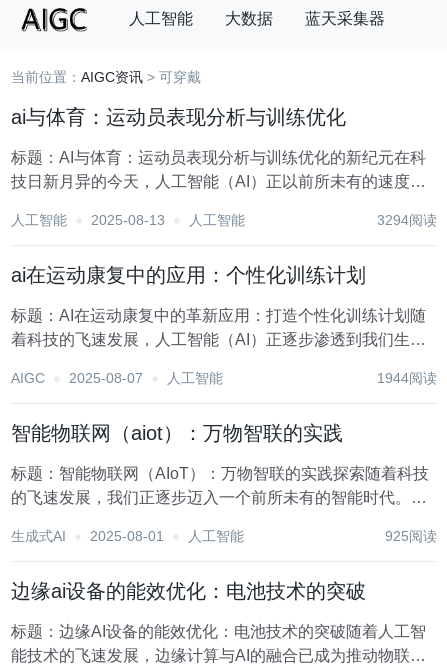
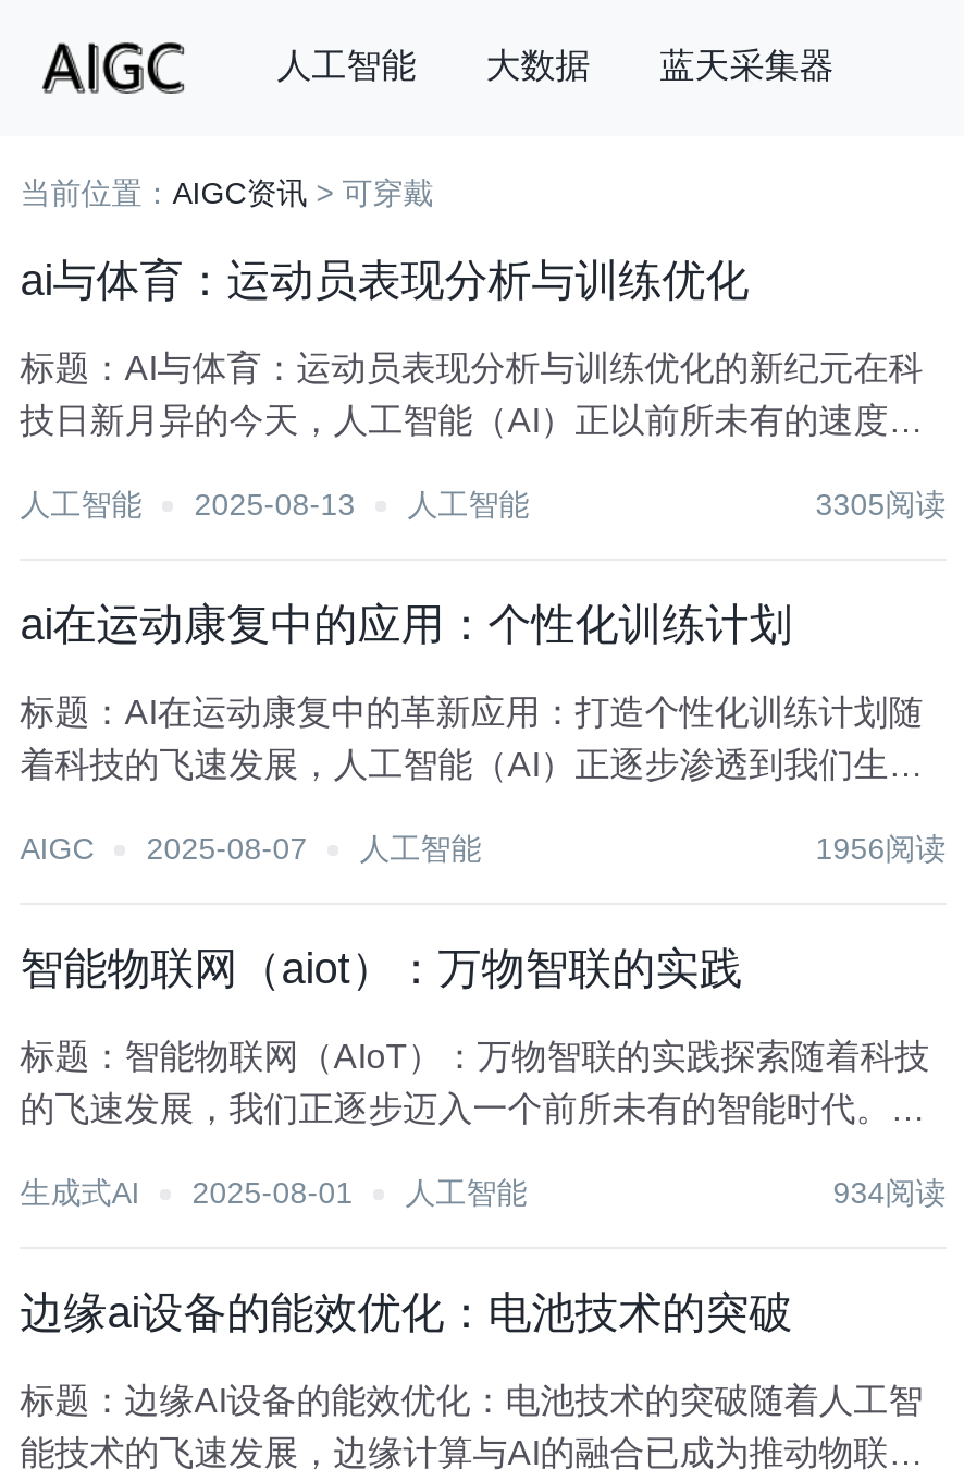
- 3294阅读
+ 3305阅读

- 1944阅读
+ 1956阅读

- 925阅读
+ 934阅读
